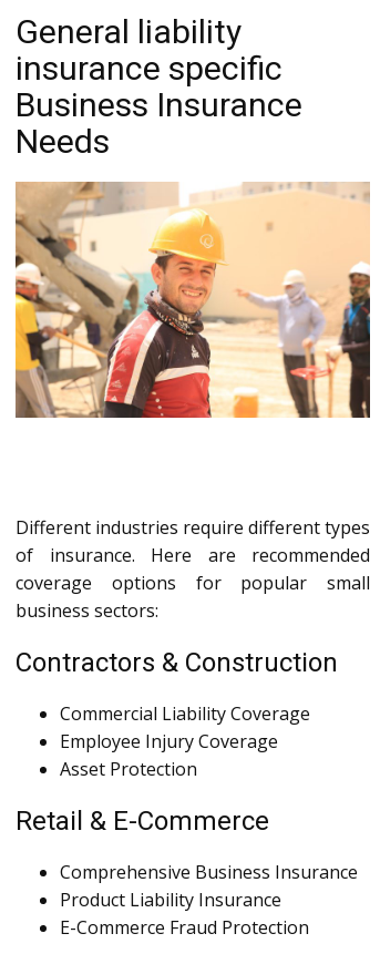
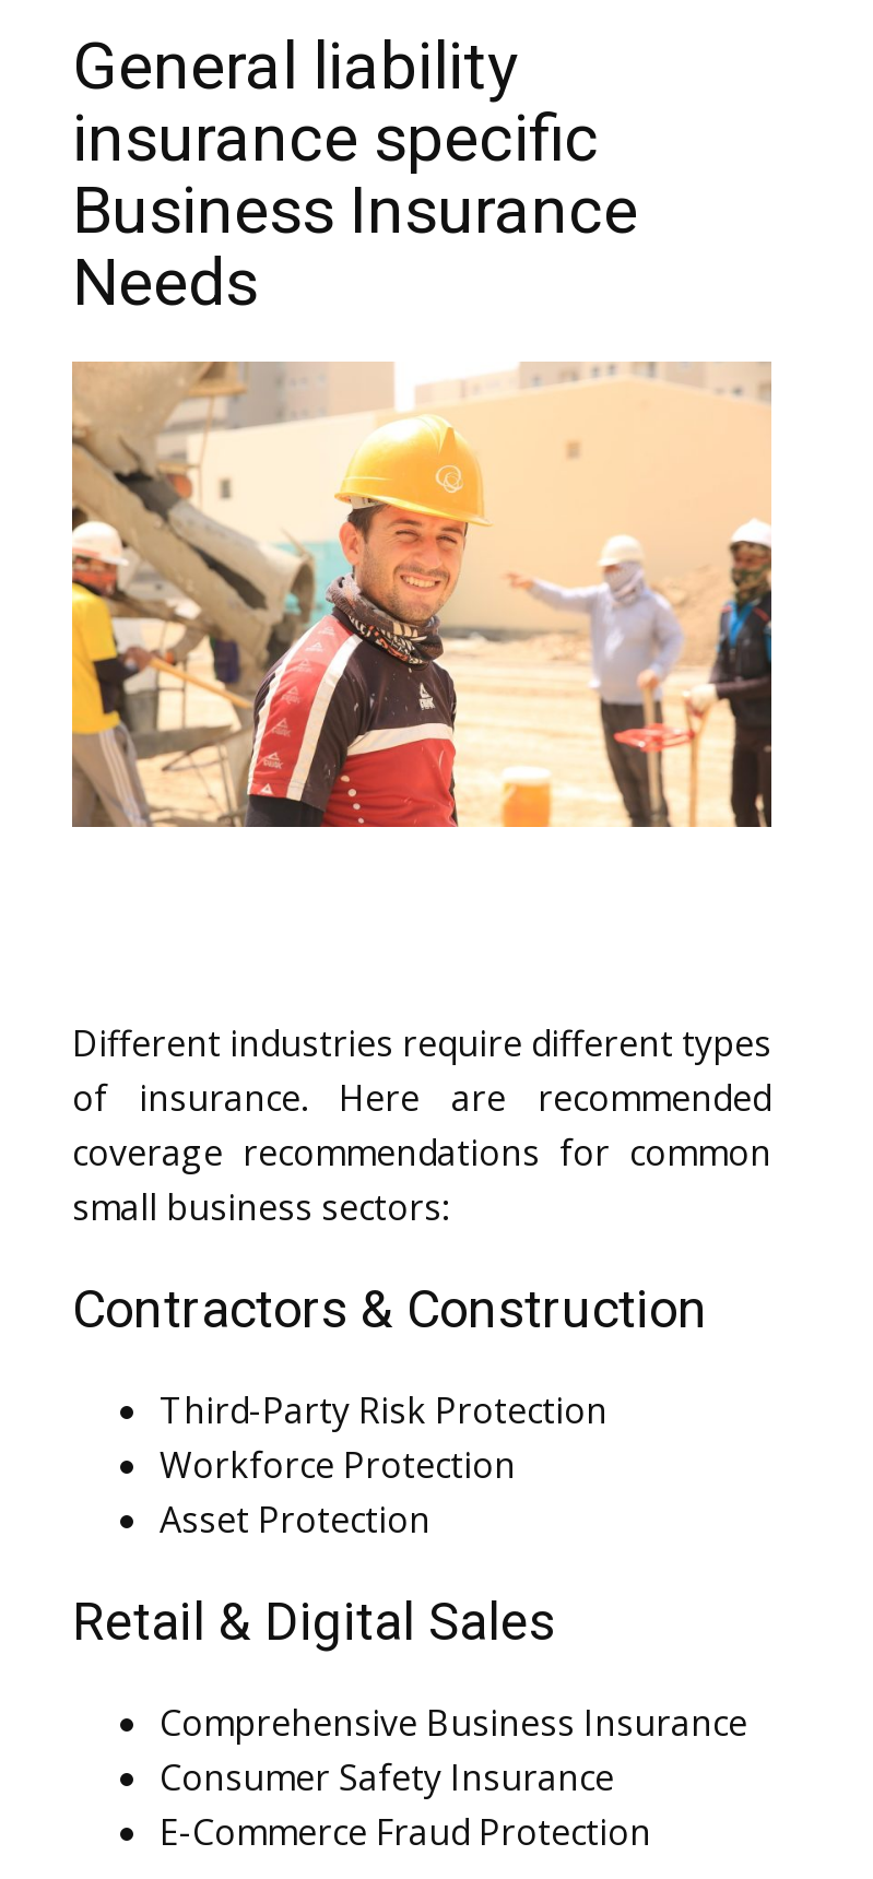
- coverage options for popular small
- business sectors:
+ coverage recommendations for common
+ small business sectors:

- Commercial Liability Coverage
- Employee Injury Coverage
+ Third-Party Risk Protection
+ Workforce Protection

- Retail & E-Commerce
+ Retail & Digital Sales

- Product Liability Insurance
+ Consumer Safety Insurance
